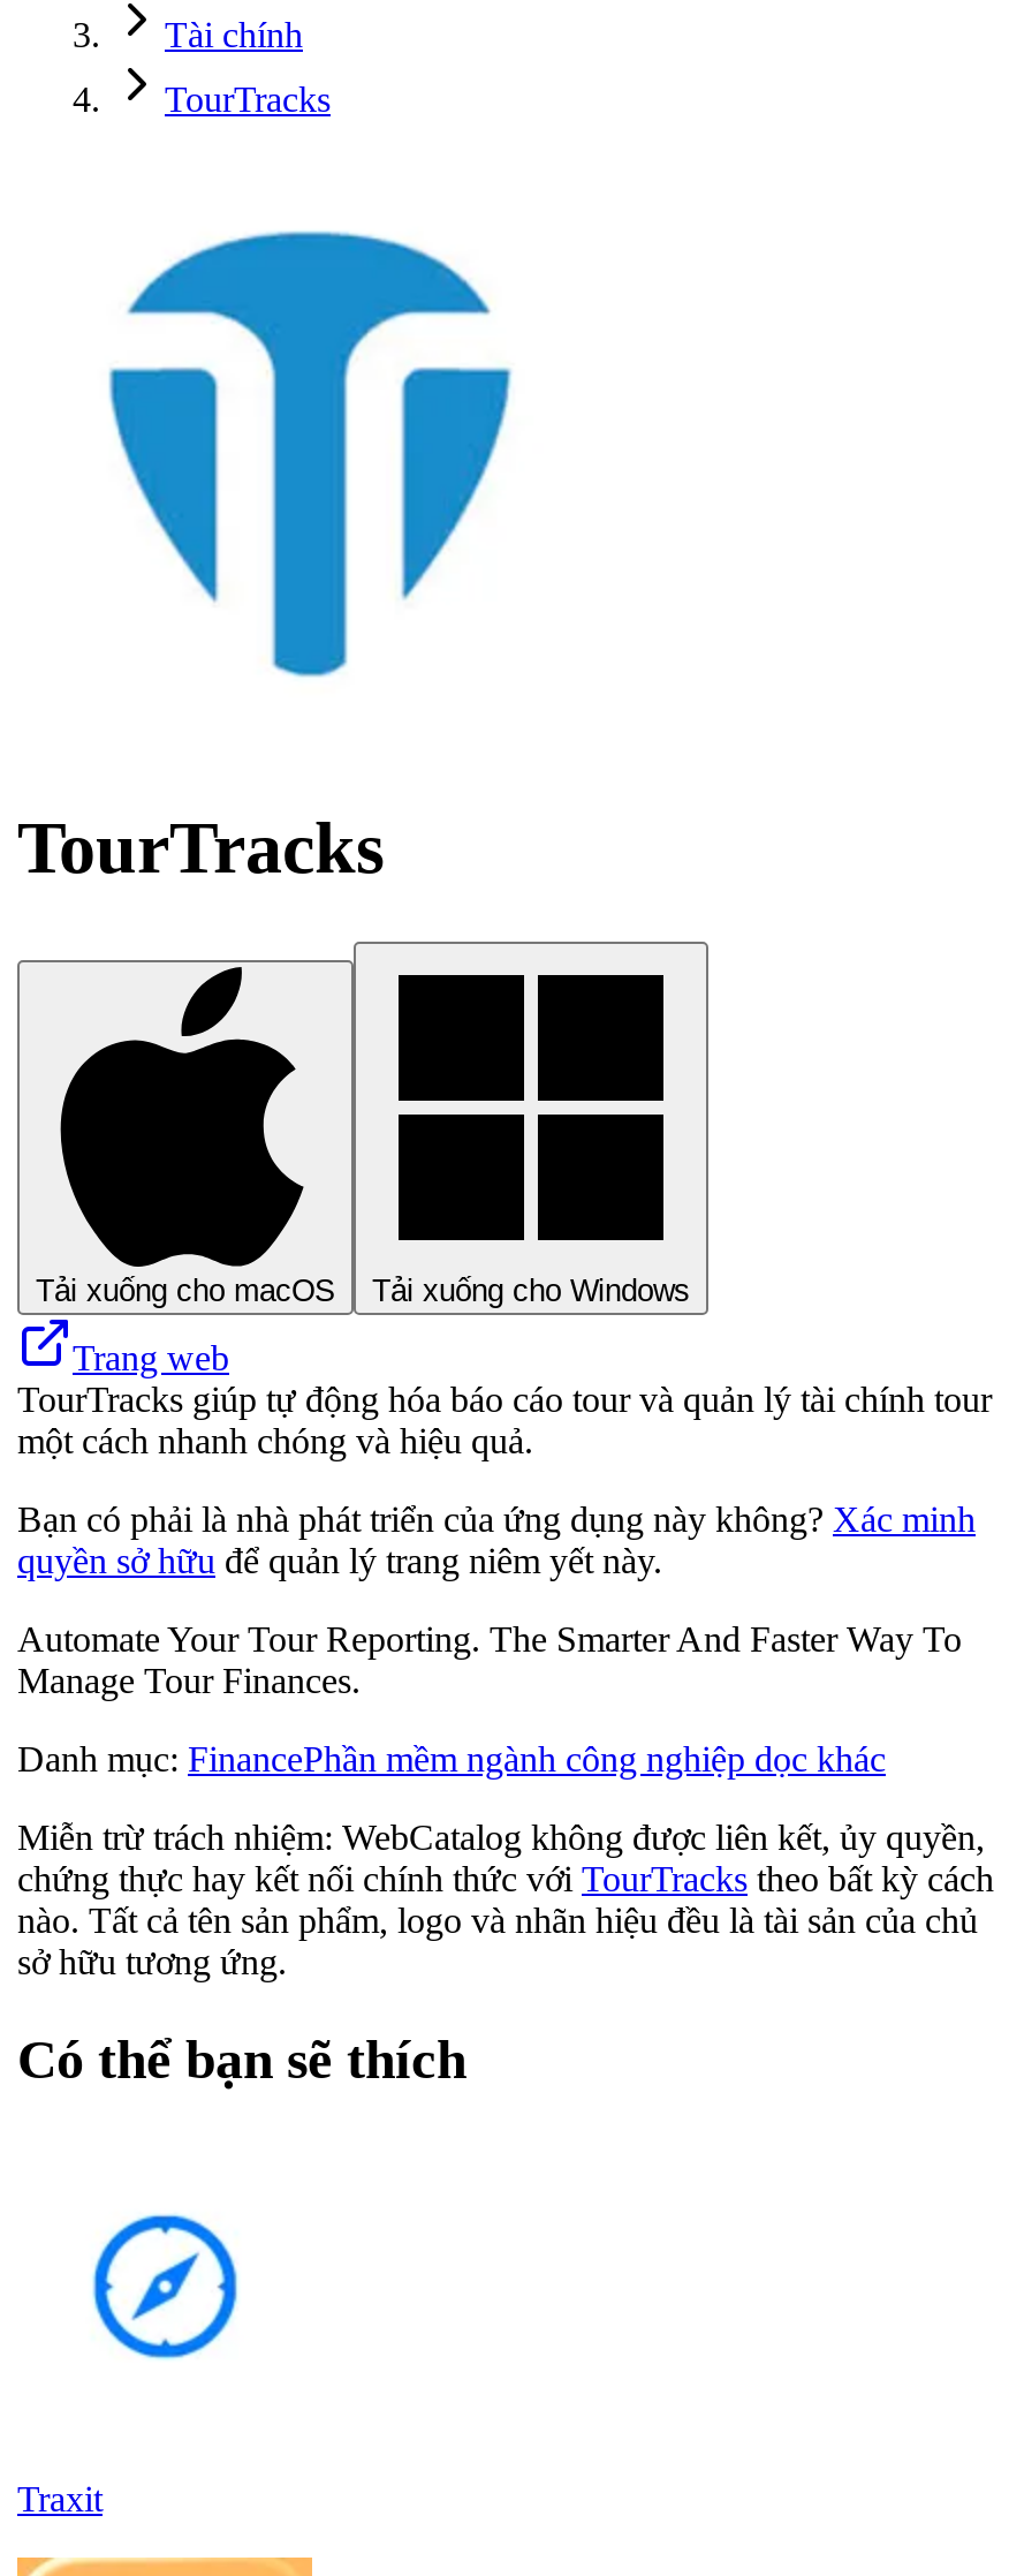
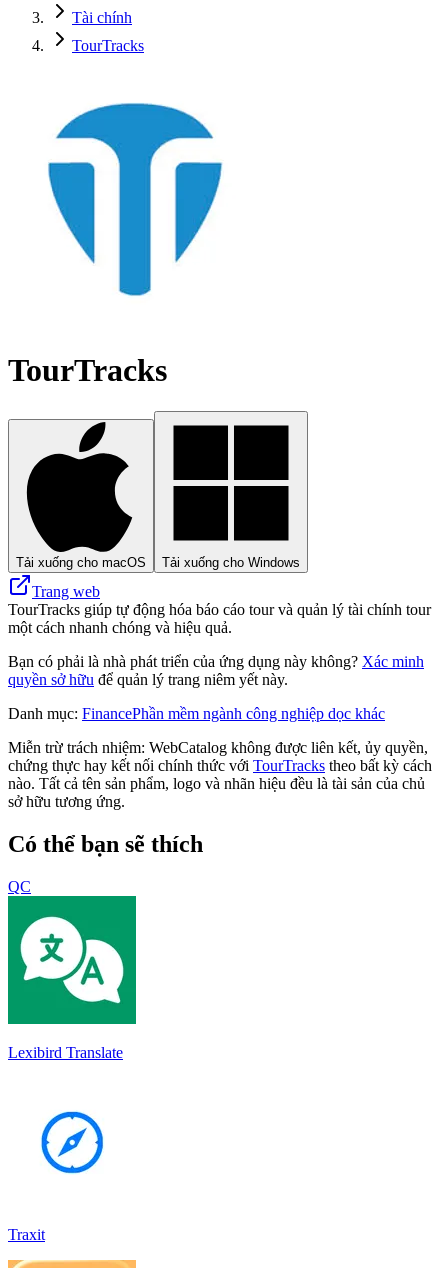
- Automate Your Tour Reporting. The Smarter And Faster Way To
- Manage Tour Finances.

moved up: Danh mục: FinancePhần mềm ngành công nghiệp dọc khác | Miễn trừ trách nhiệm: WebCatalog không được liên kết, ủy quyền, | chứng thực hay kết nối chính thức với TourTracks theo bất kỳ cách | nào. Tất cả tên sản phẩm, logo và nhãn hiệu đều là tài sản của chủ | sở hữu tương ứng. | Có thể bạn sẽ thích

+ [image]
+ Lexibird Translate

+ QC
